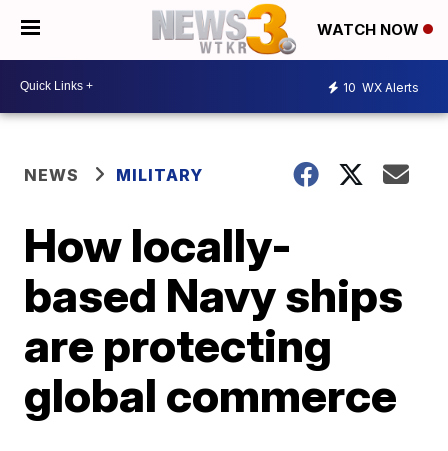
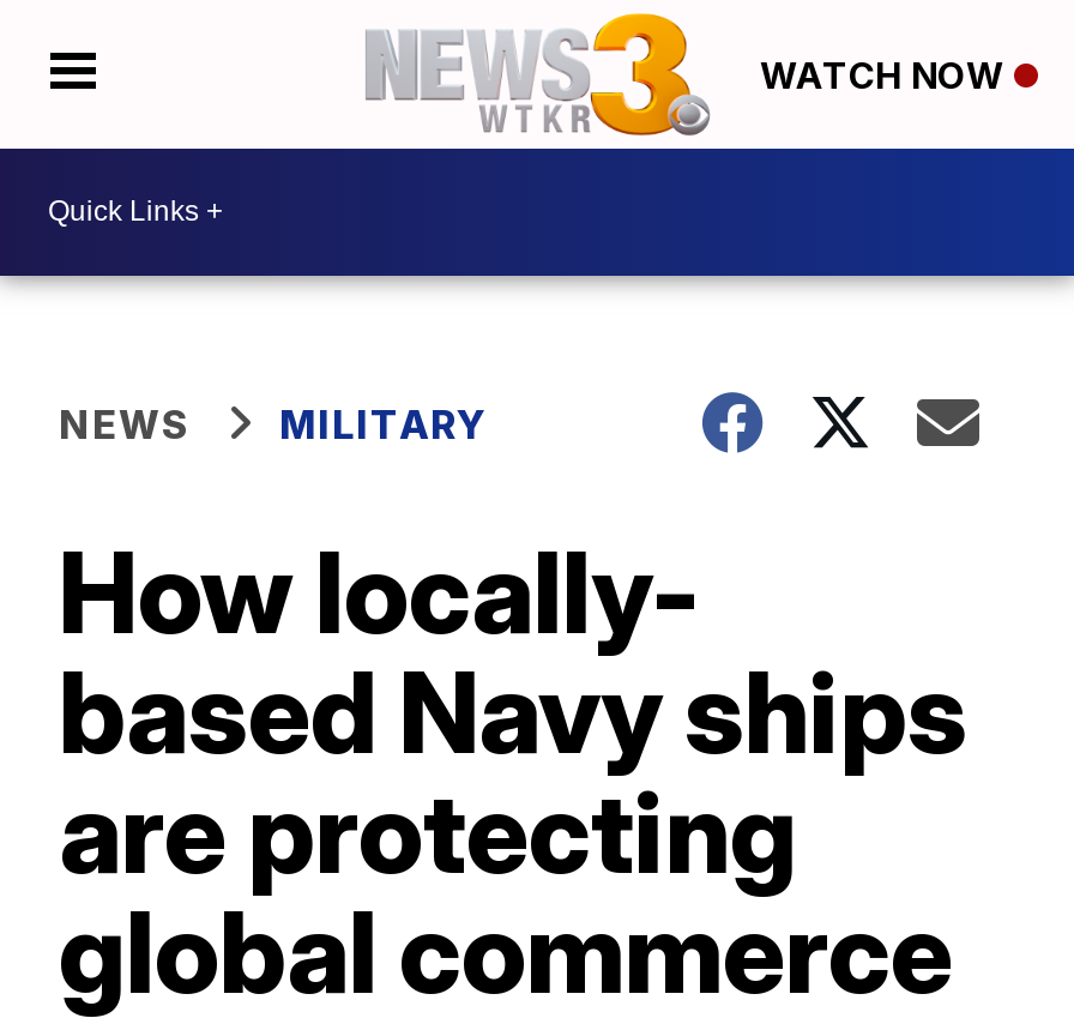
- 10 WX Alerts
